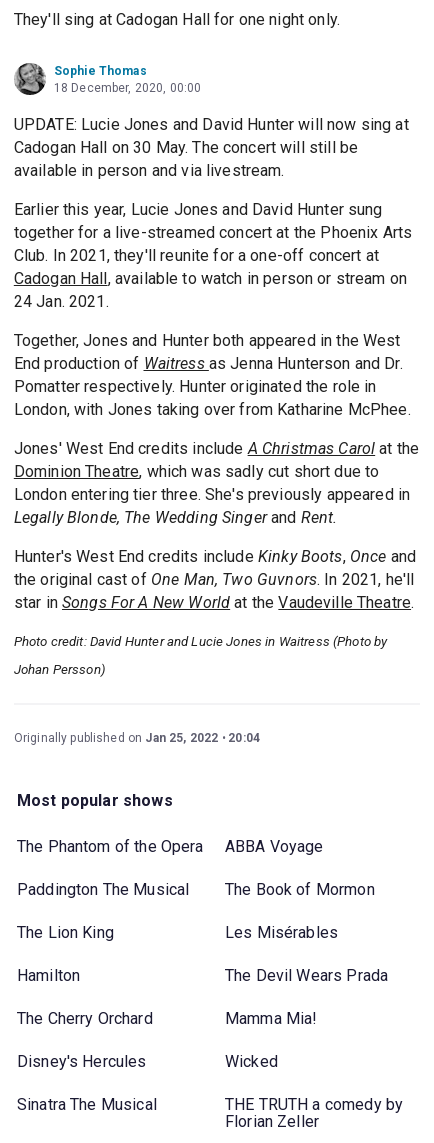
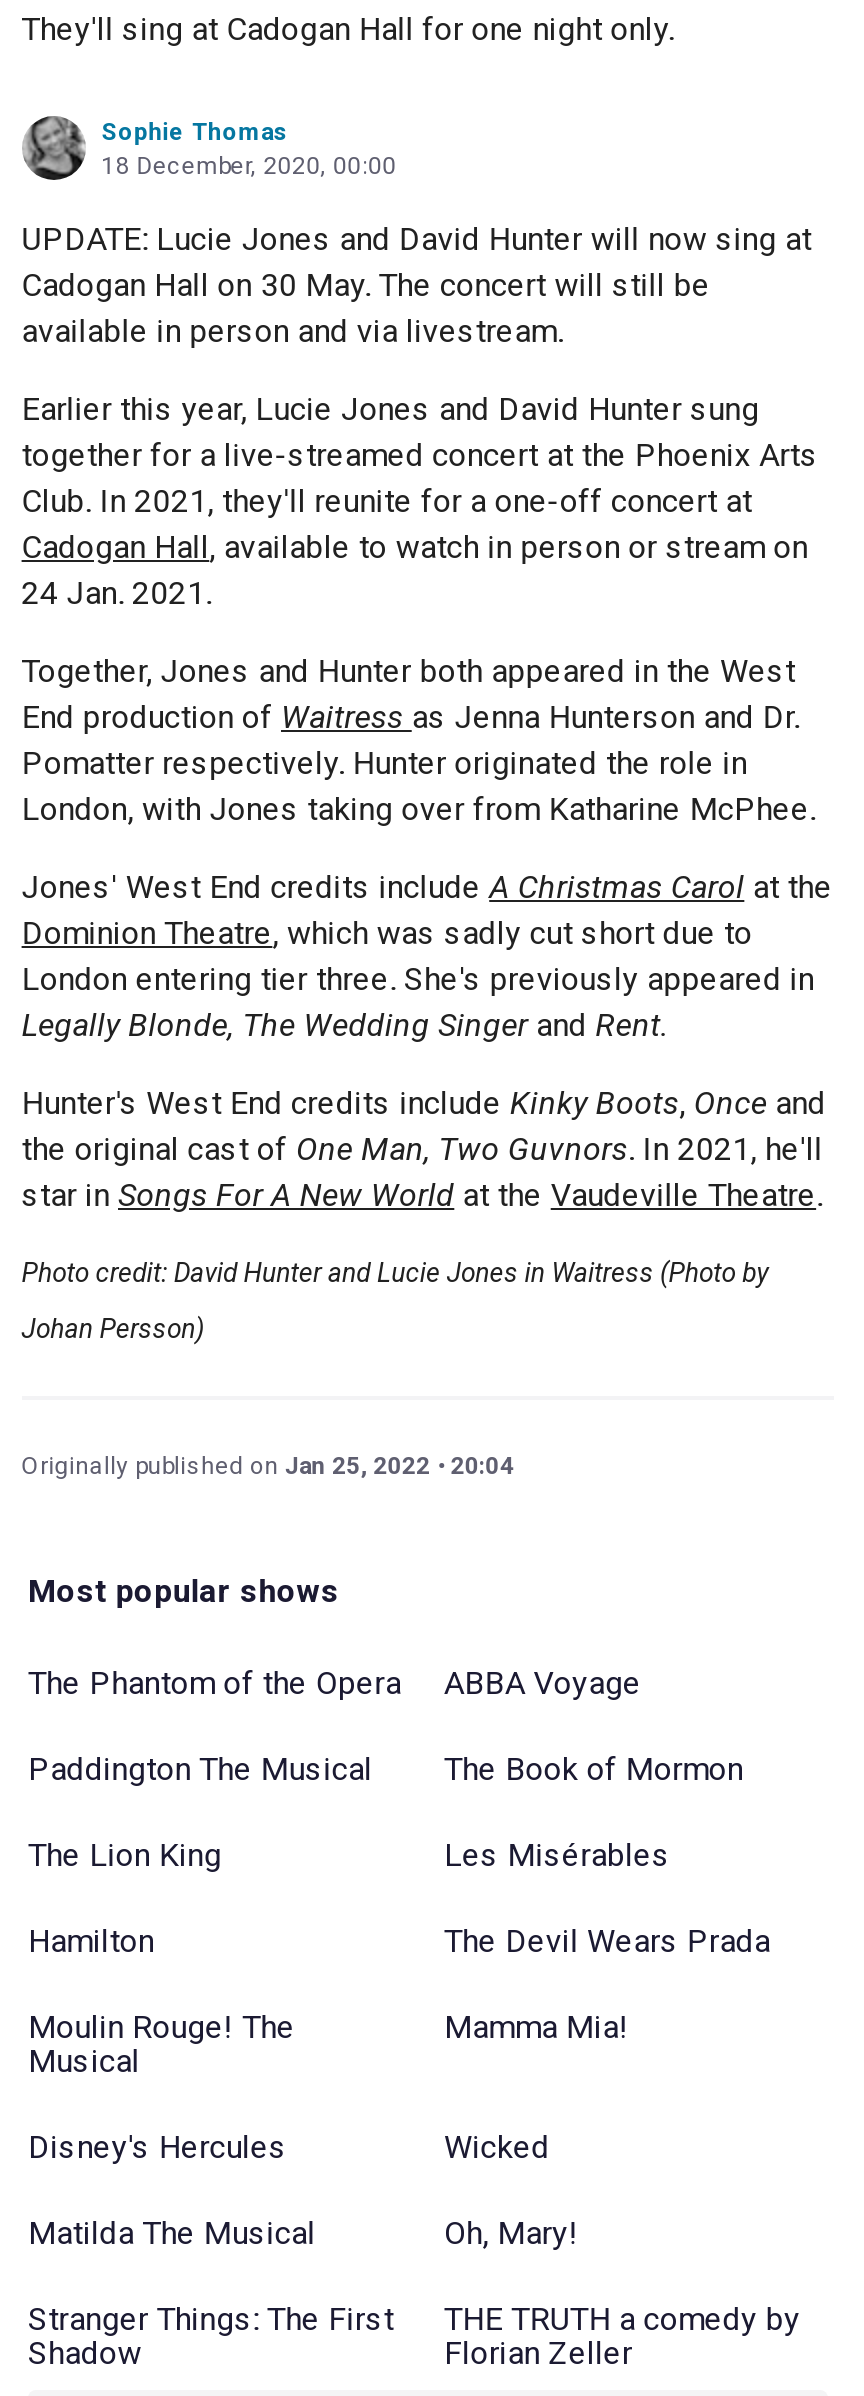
- The Cherry Orchard
+ Moulin Rouge! The
+ Musical

- Sinatra The Musical
+ Matilda The Musical
+ Oh, Mary!
+ Stranger Things: The First
+ Shadow
